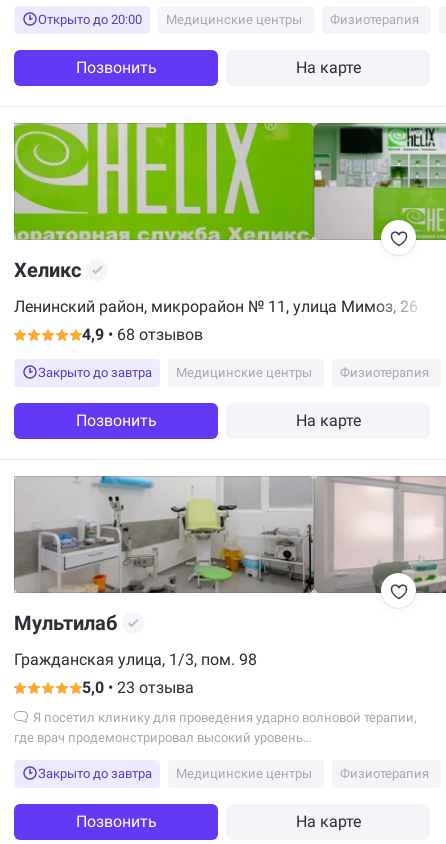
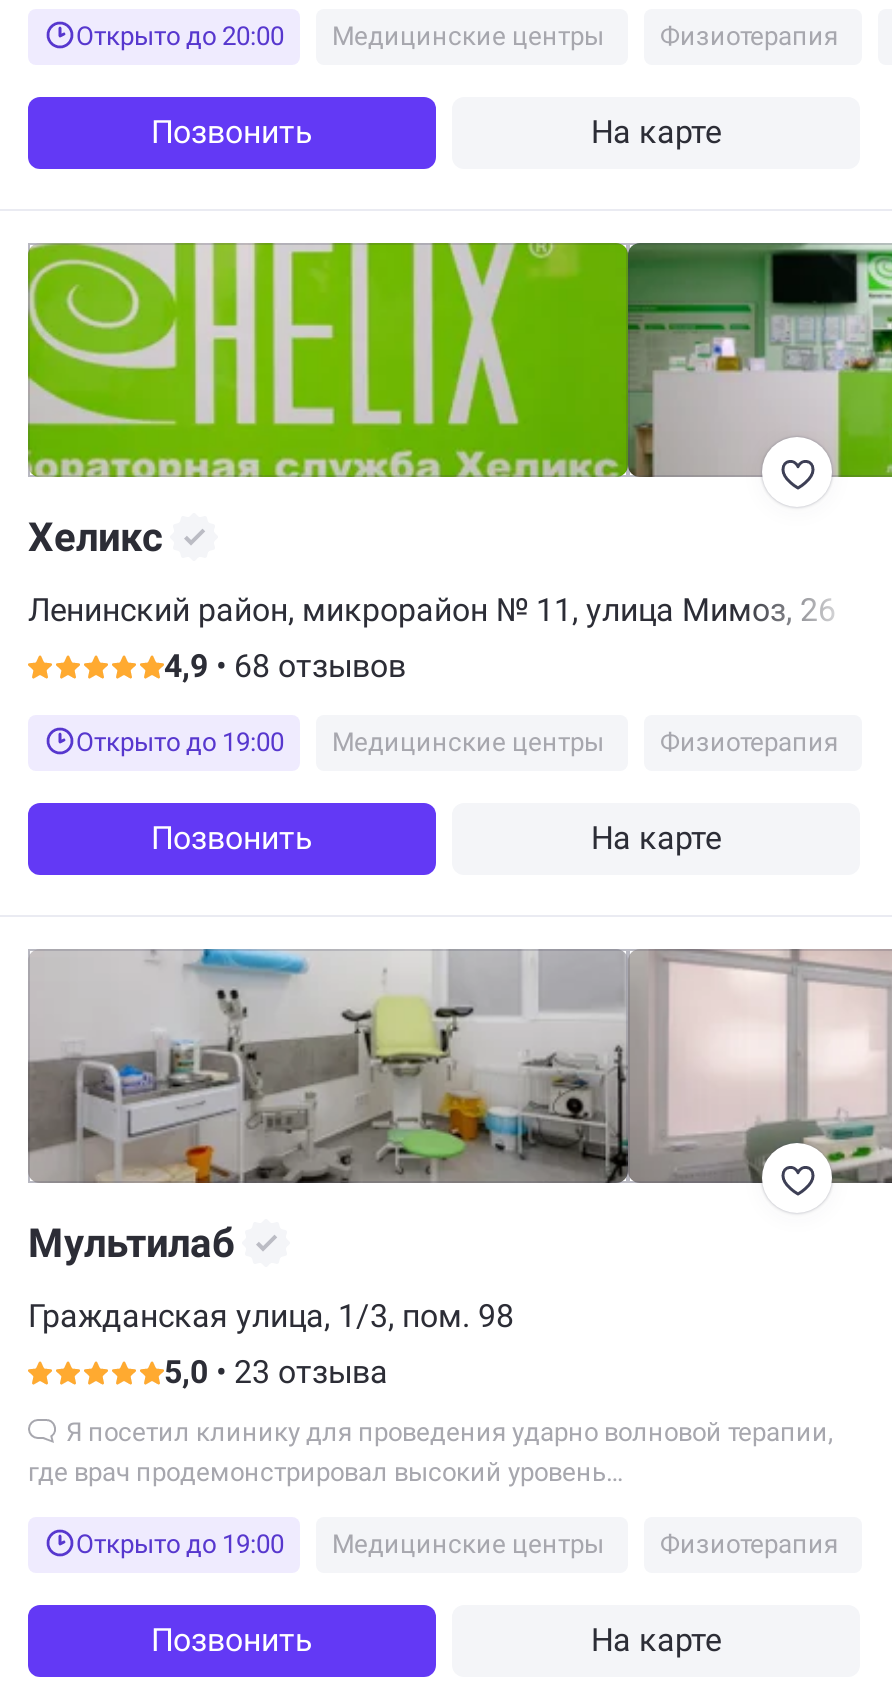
- [image]
+ [image]

- Закрыто до завтра
+ Открыто до 19:00

- Закрыто до завтра
+ Открыто до 19:00
